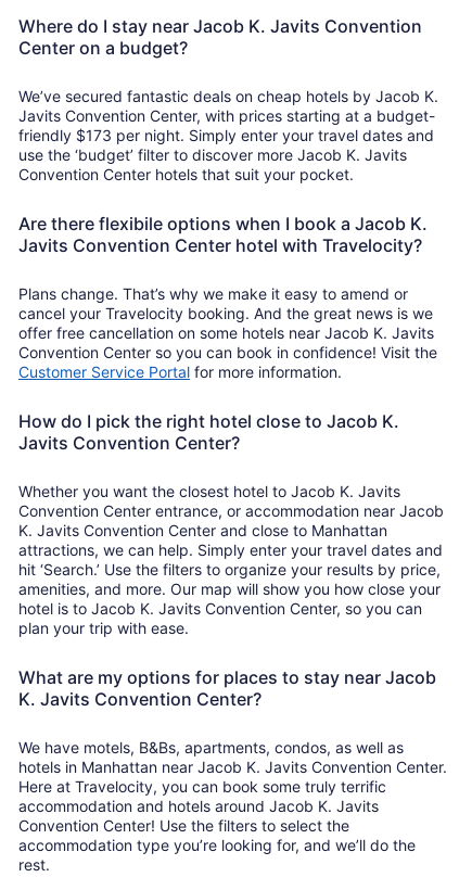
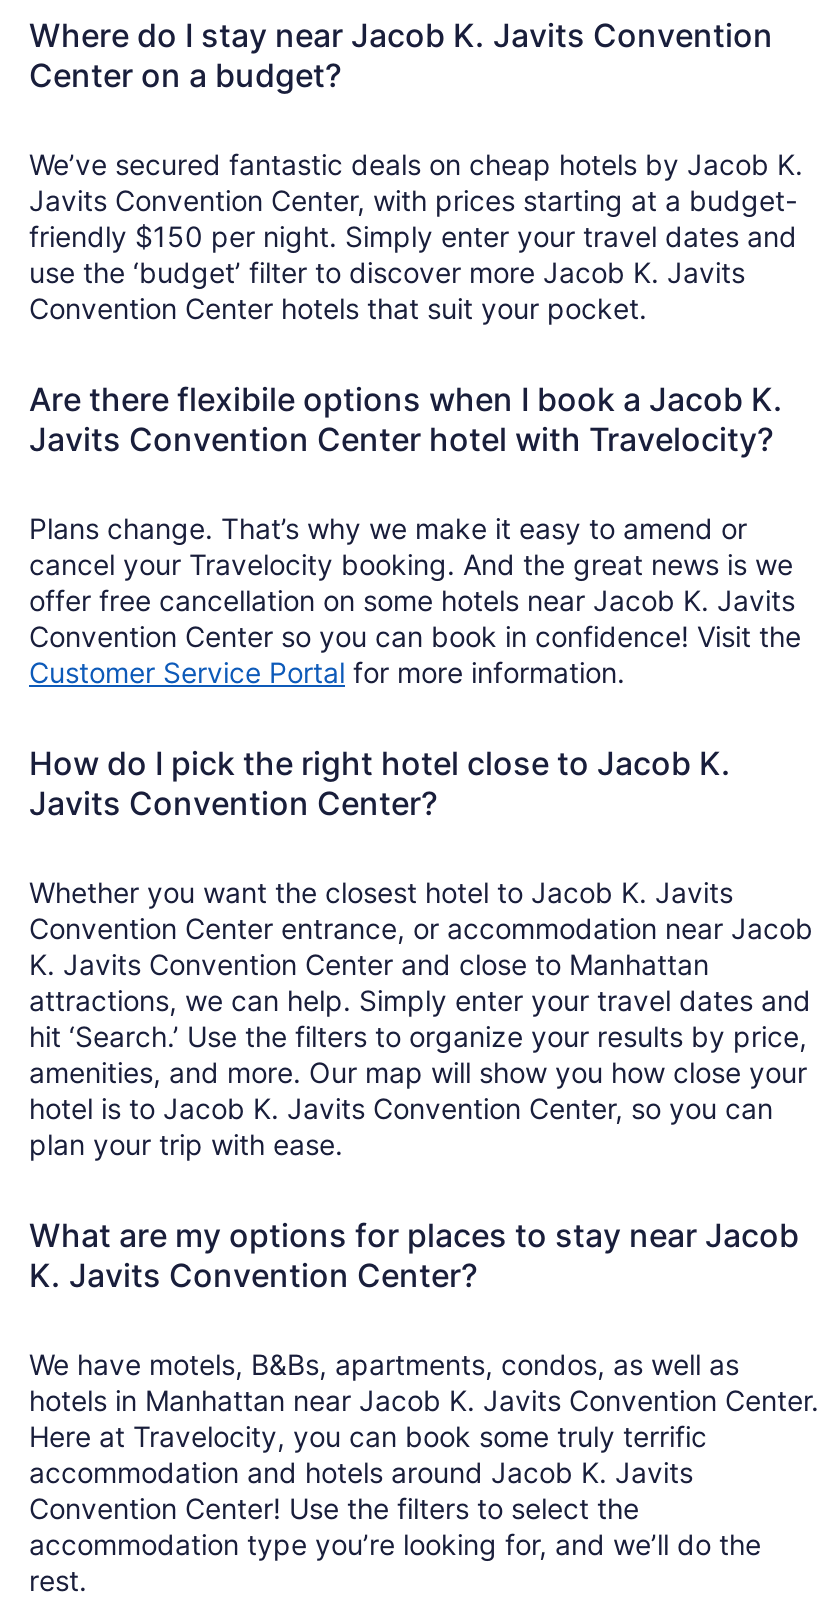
- friendly $173 per night. Simply enter your travel dates and
+ friendly $150 per night. Simply enter your travel dates and
